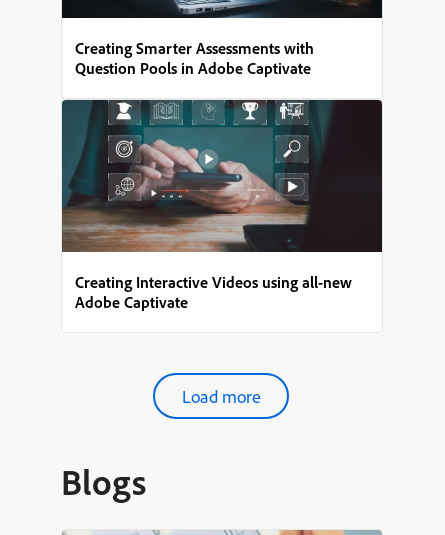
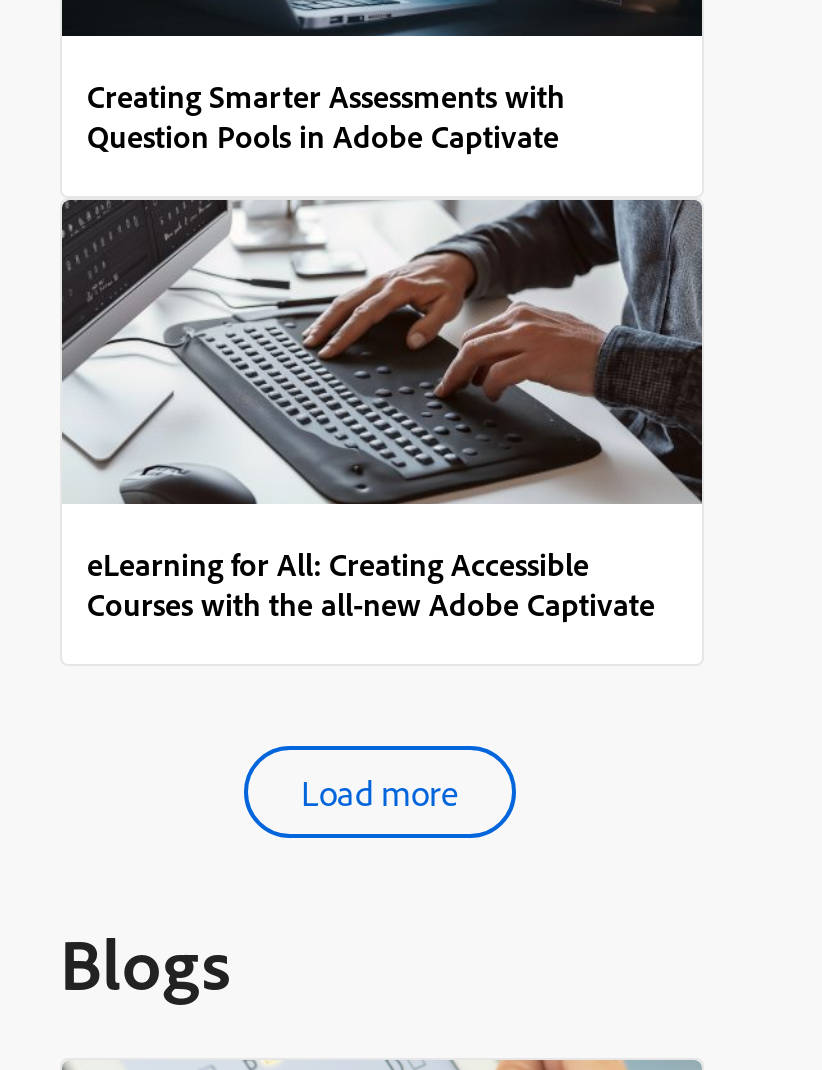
- [image]
- Creating Interactive Videos using all-new
- Adobe Captivate
+ [image]
+ eLearning for All: Creating Accessible
+ Courses with the all-new Adobe Captivate
